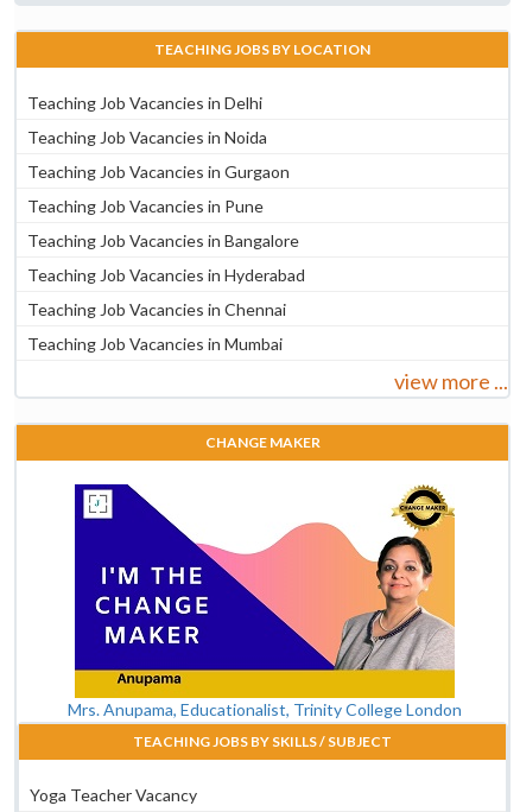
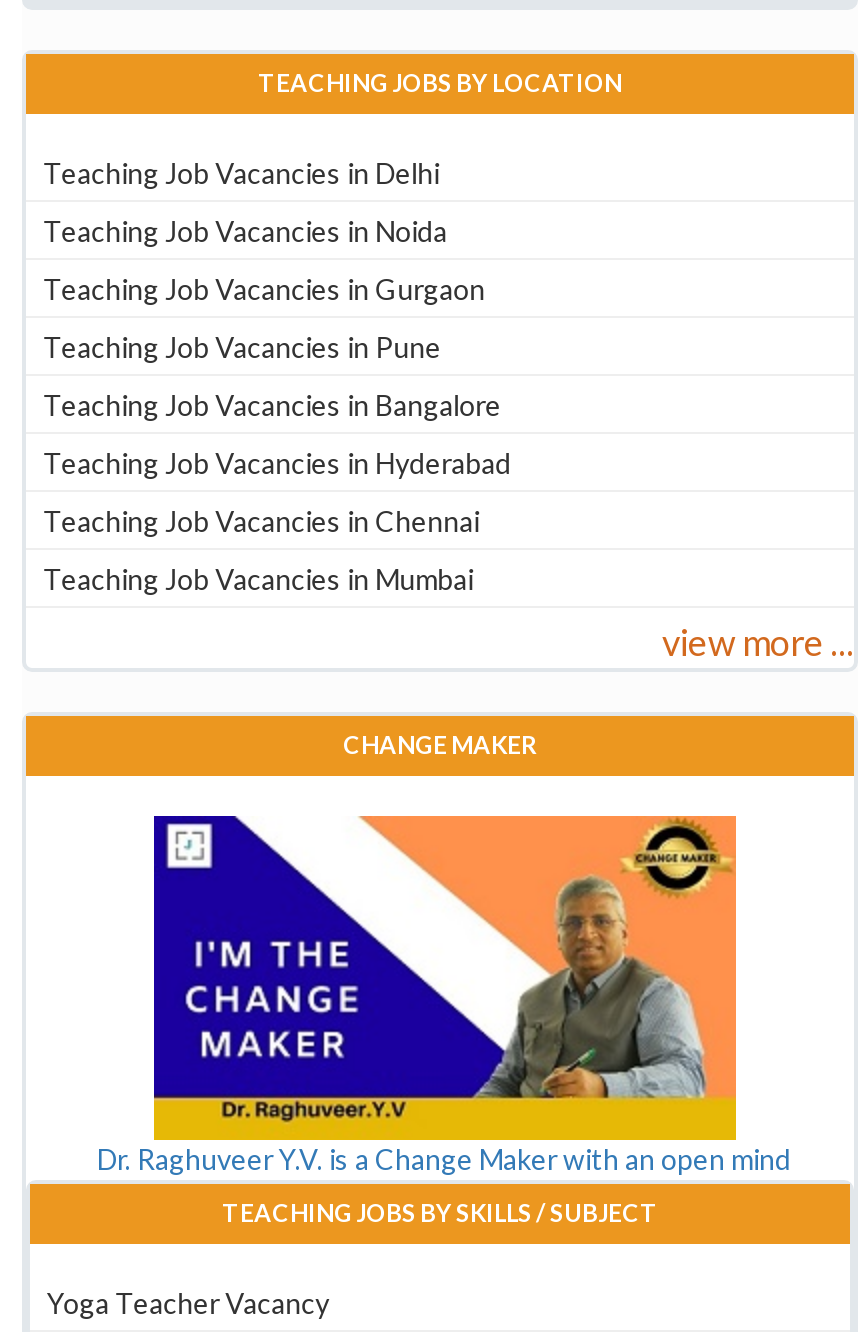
- [image]
- Mrs. Anupama, Educationalist, Trinity College London
+ [image]
+ Dr. Raghuveer Y.V. is a Change Maker with an open mind
